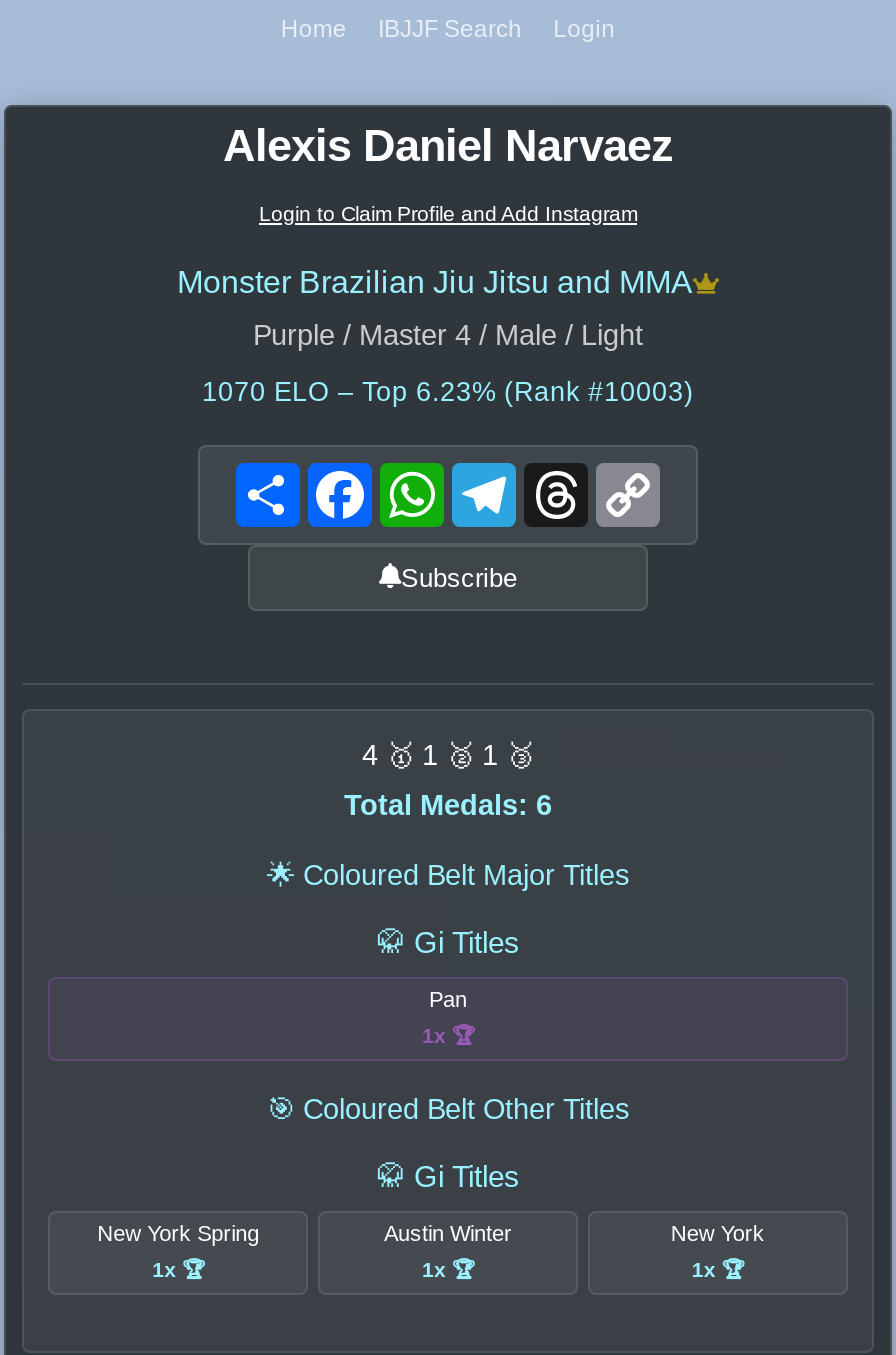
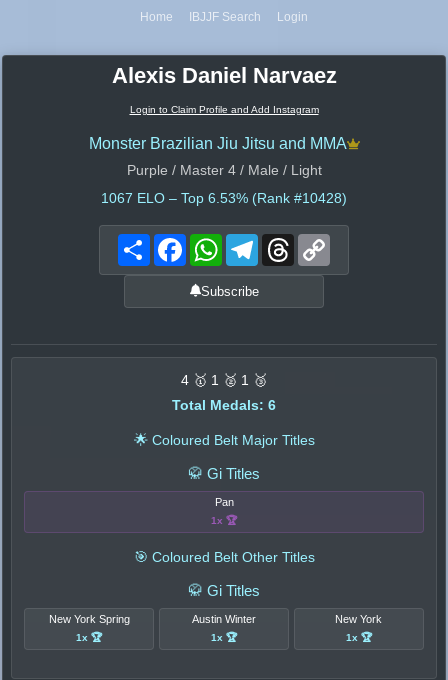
- 1070 ELO – Top 6.23% (Rank #10003)
+ 1067 ELO – Top 6.53% (Rank #10428)
